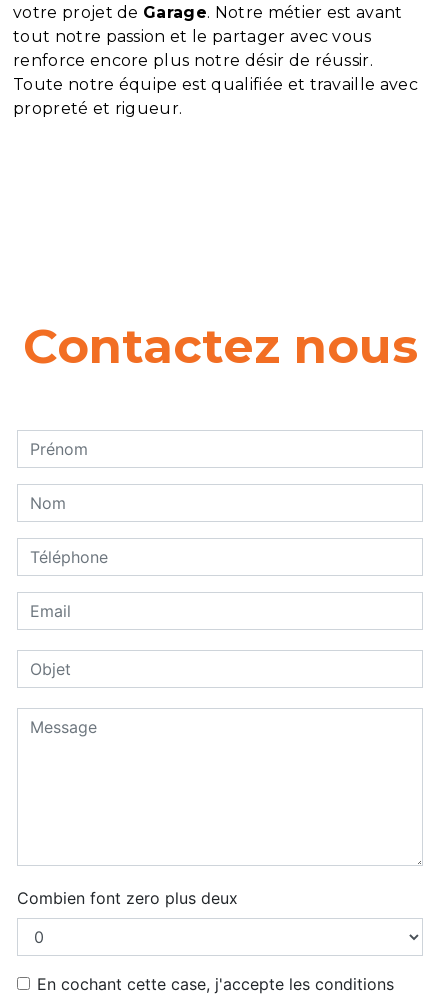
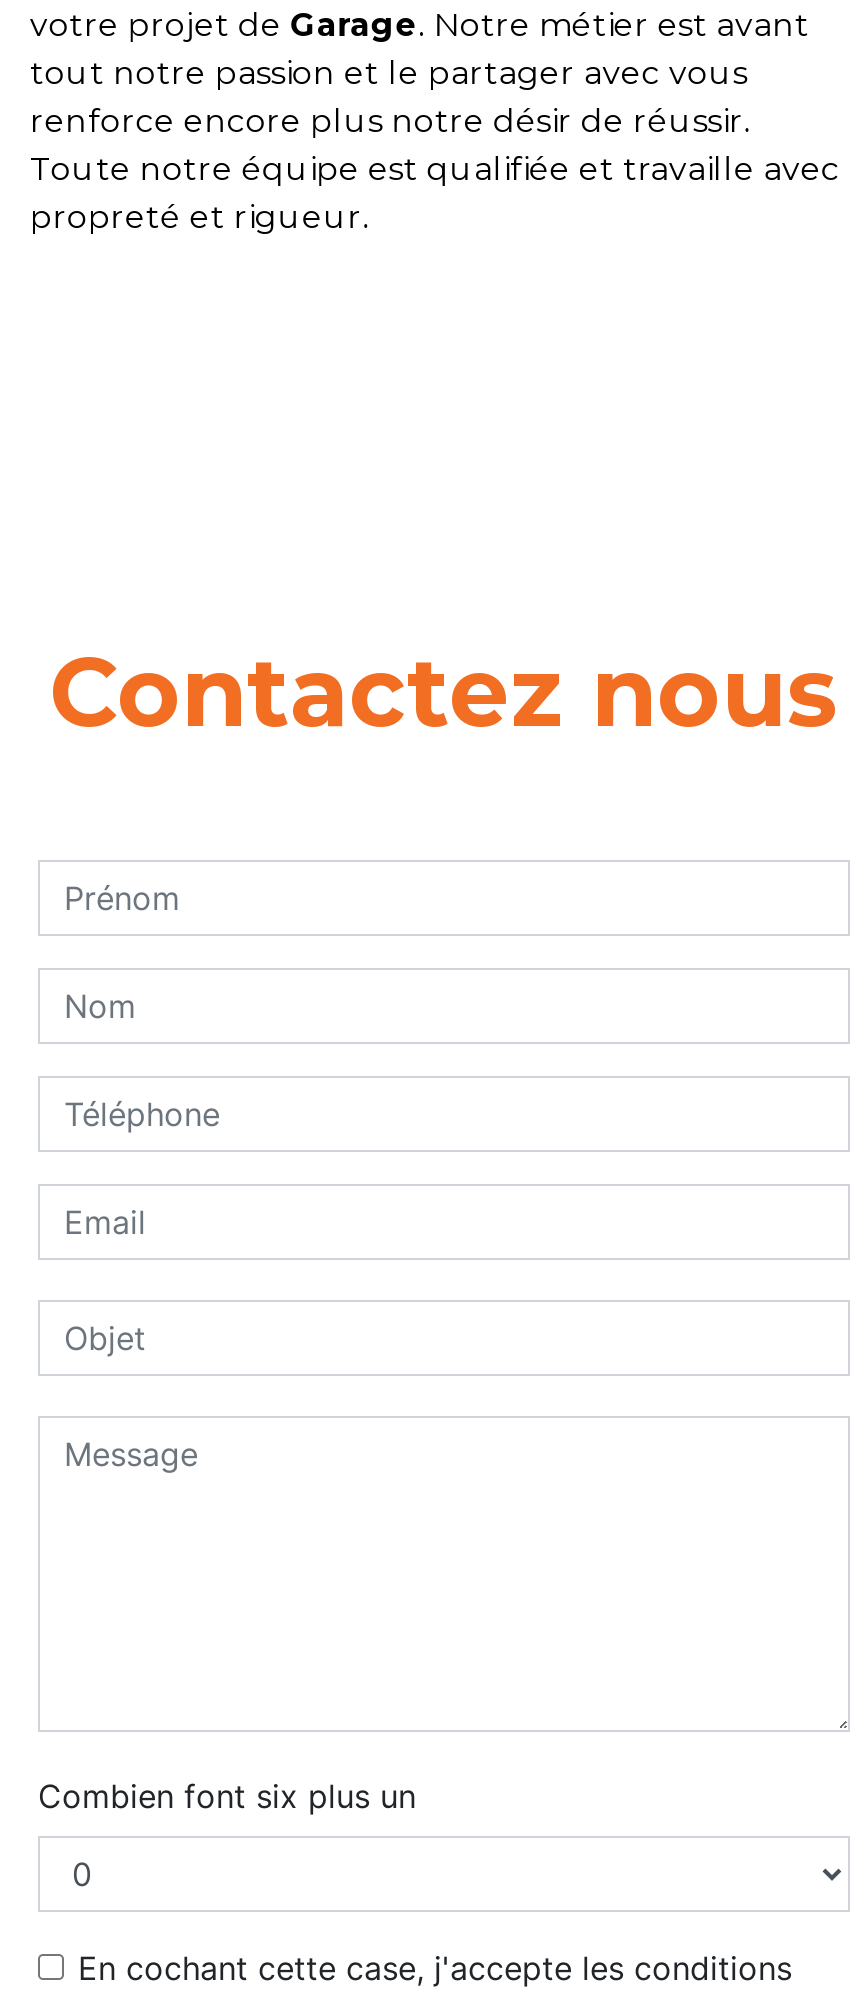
- Combien font zero plus deux
+ Combien font six plus un
